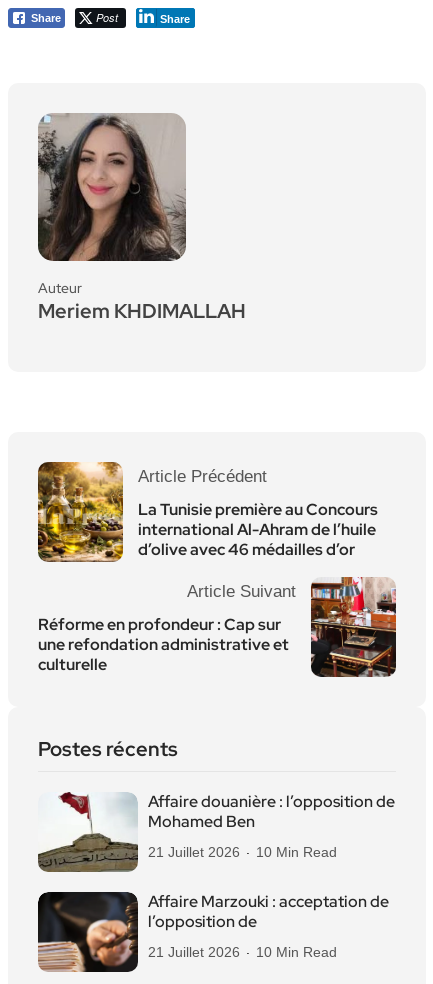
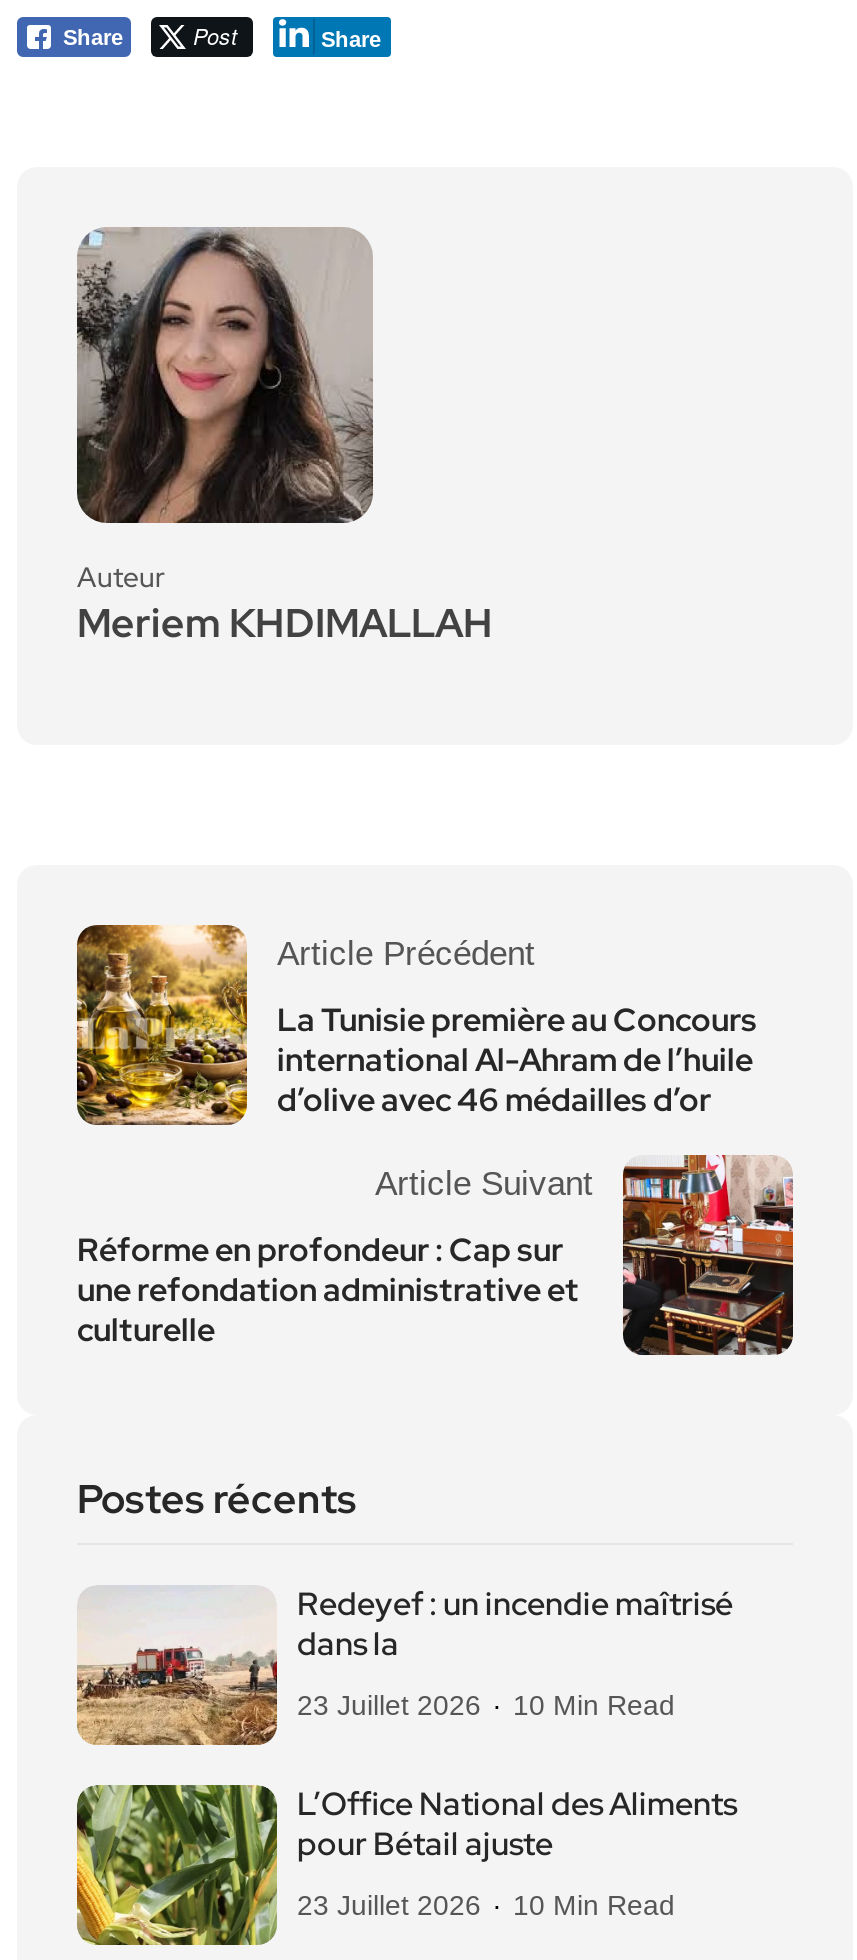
- [image]
- Affaire douanière : l’opposition de
- Mohamed Ben
+ [image]
+ Redeyef : un incendie maîtrisé
+ dans la

- 21 Juillet 2026 10 Min Read
+ 23 Juillet 2026 10 Min Read

- [image]
- Affaire Marzouki : acceptation de
- l’opposition de
+ [image]
+ L’Office National des Aliments
+ pour Bétail ajuste

- 21 Juillet 2026 10 Min Read
+ 23 Juillet 2026 10 Min Read
